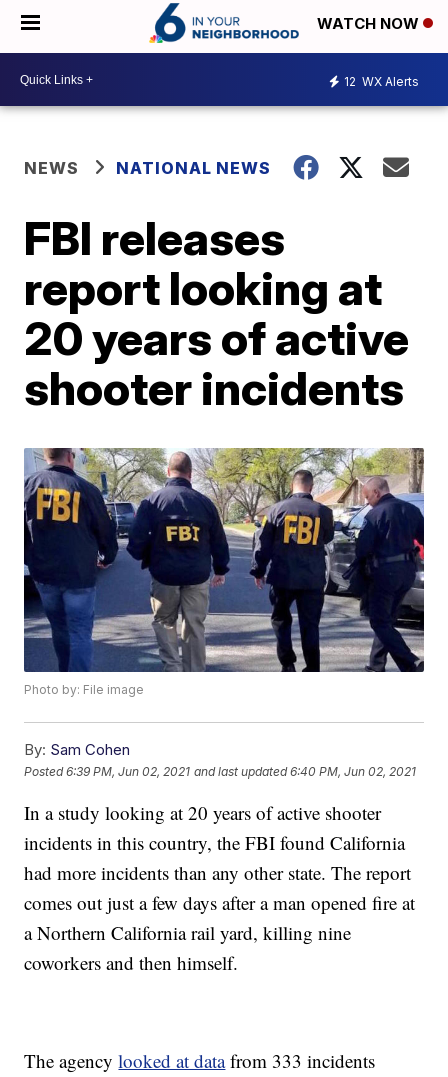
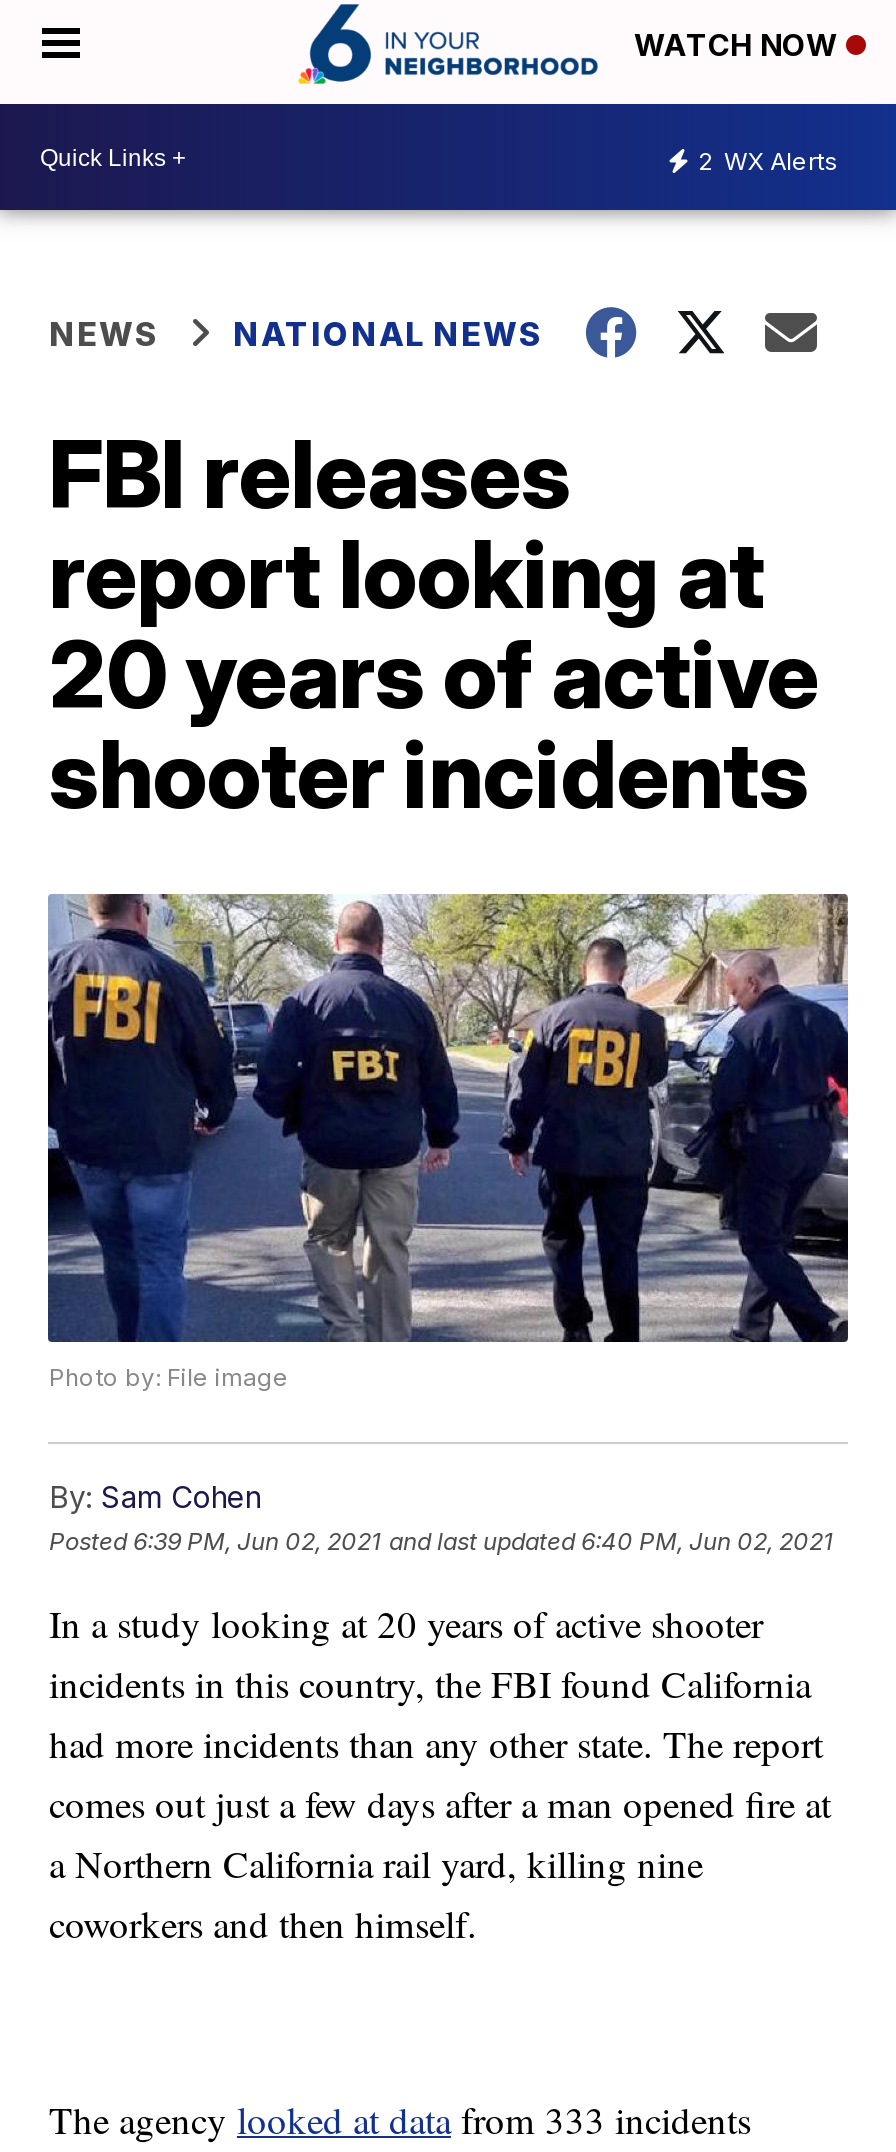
- 12 WX Alerts
+ 2 WX Alerts
